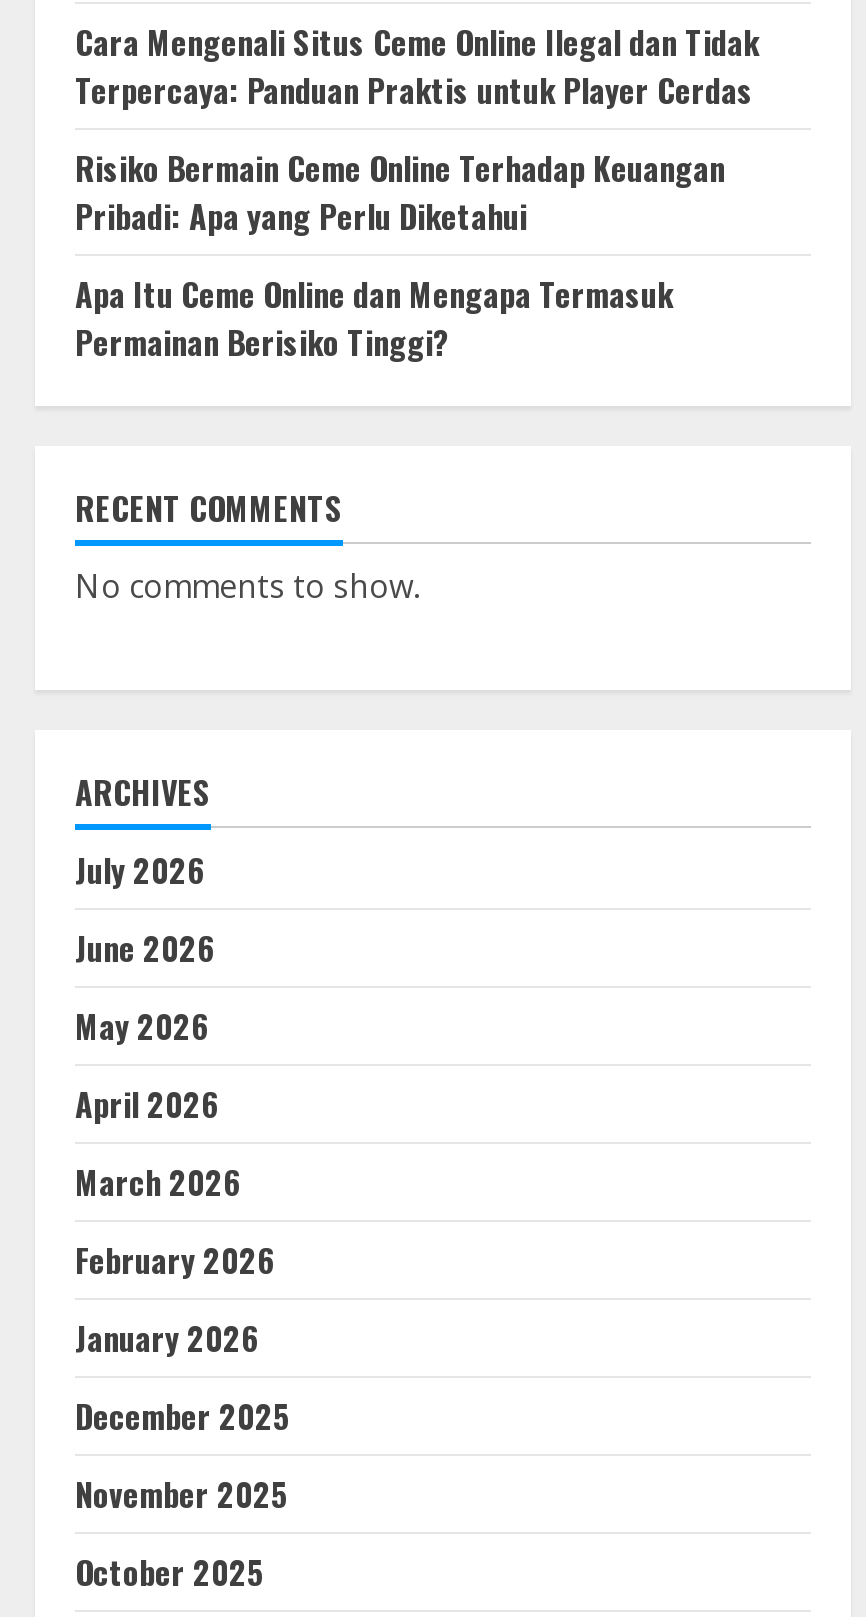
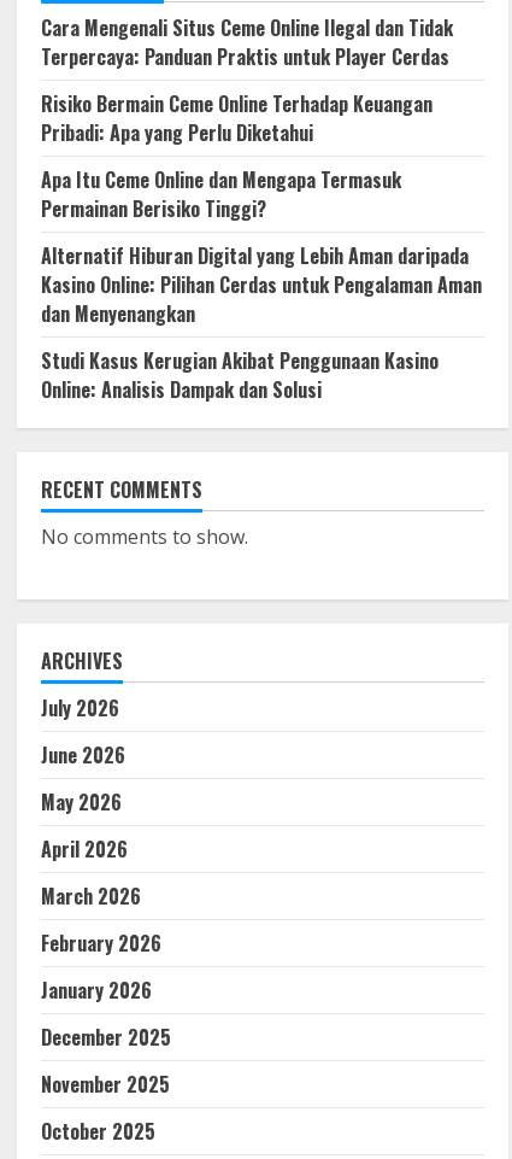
+ Alternatif Hiburan Digital yang Lebih Aman daripada
+ Kasino Online: Pilihan Cerdas untuk Pengalaman Aman
+ dan Menyenangkan
+ Studi Kasus Kerugian Akibat Penggunaan Kasino
+ Online: Analisis Dampak dan Solusi
